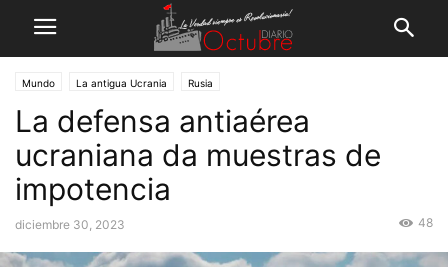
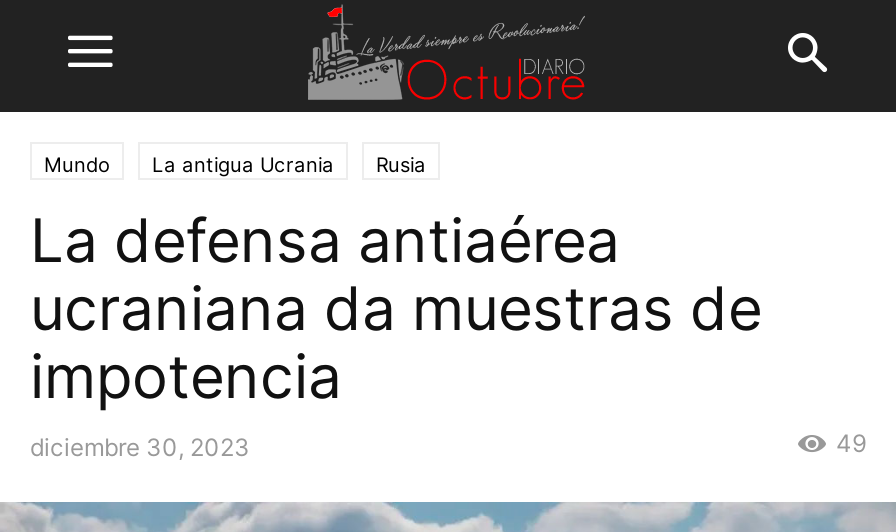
- 48
+ 49
